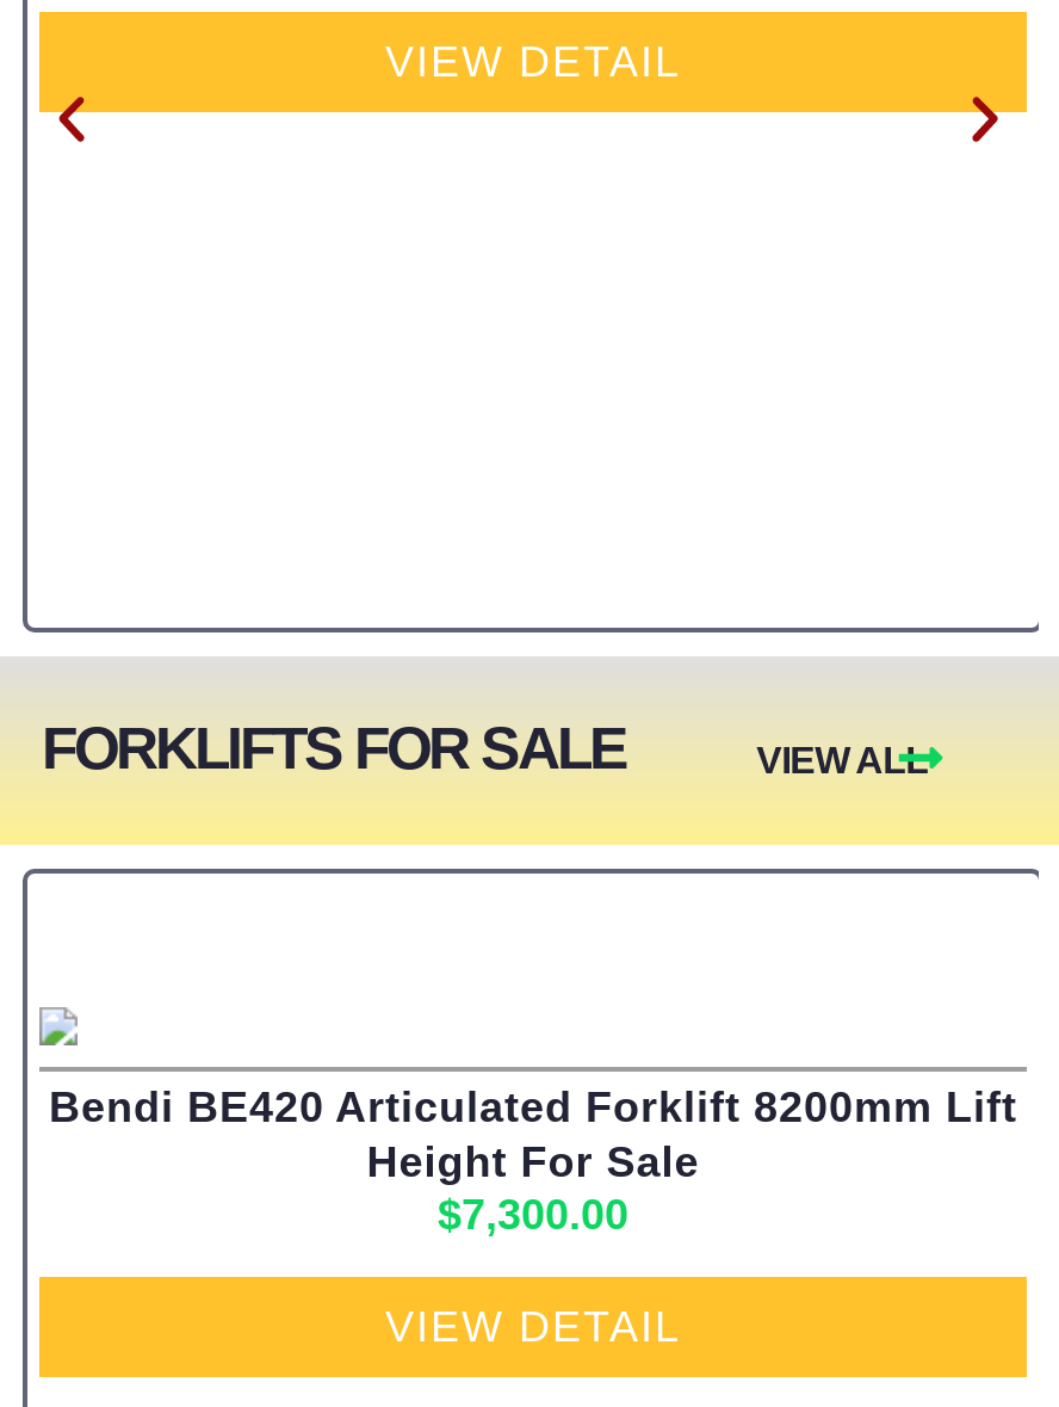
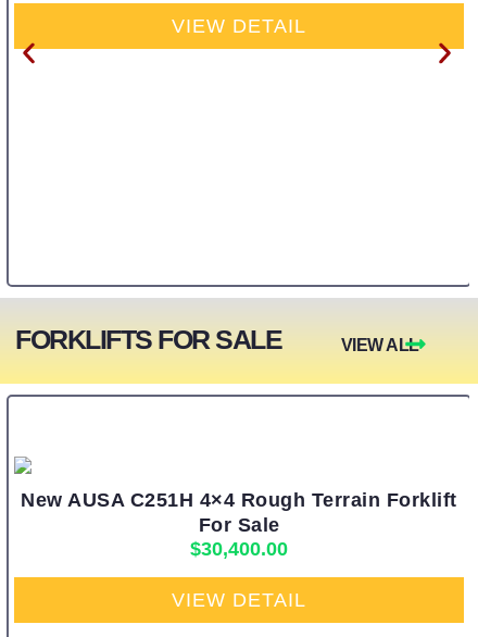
- Bendi BE420 Articulated Forklift 8200mm Lift
- Height For Sale
- $7,300.00
+ New AUSA C251H 4×4 Rough Terrain Forklift
+ For Sale
+ $30,400.00
